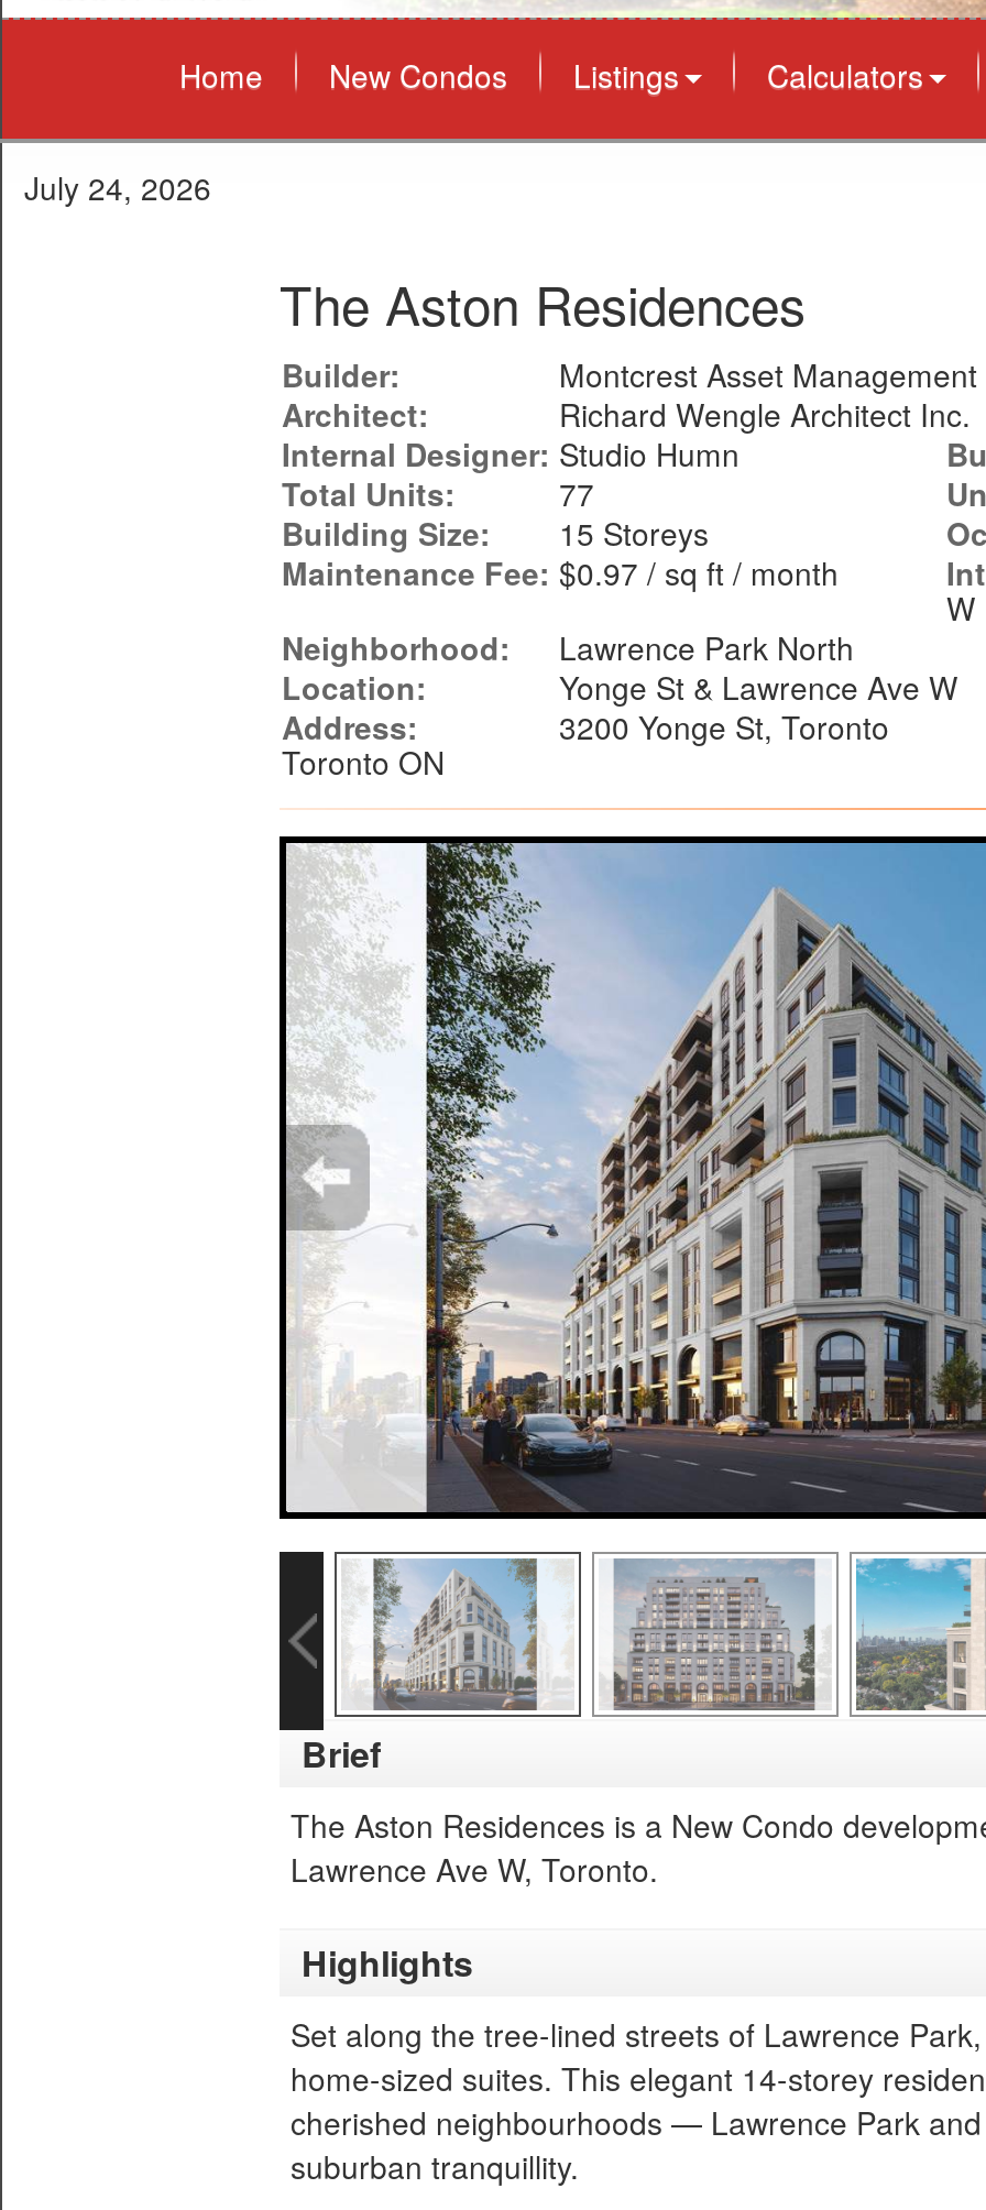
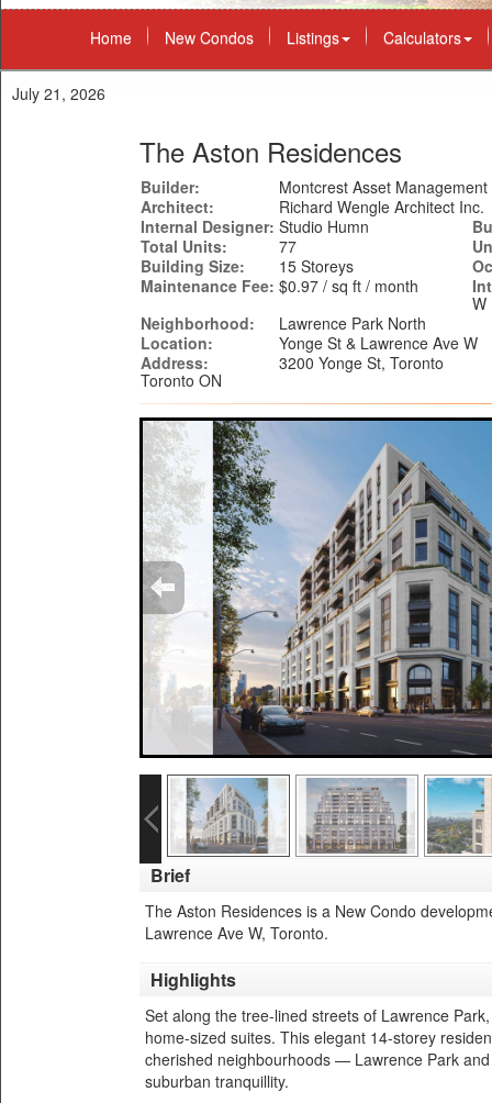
- July 24, 2026
+ July 21, 2026
